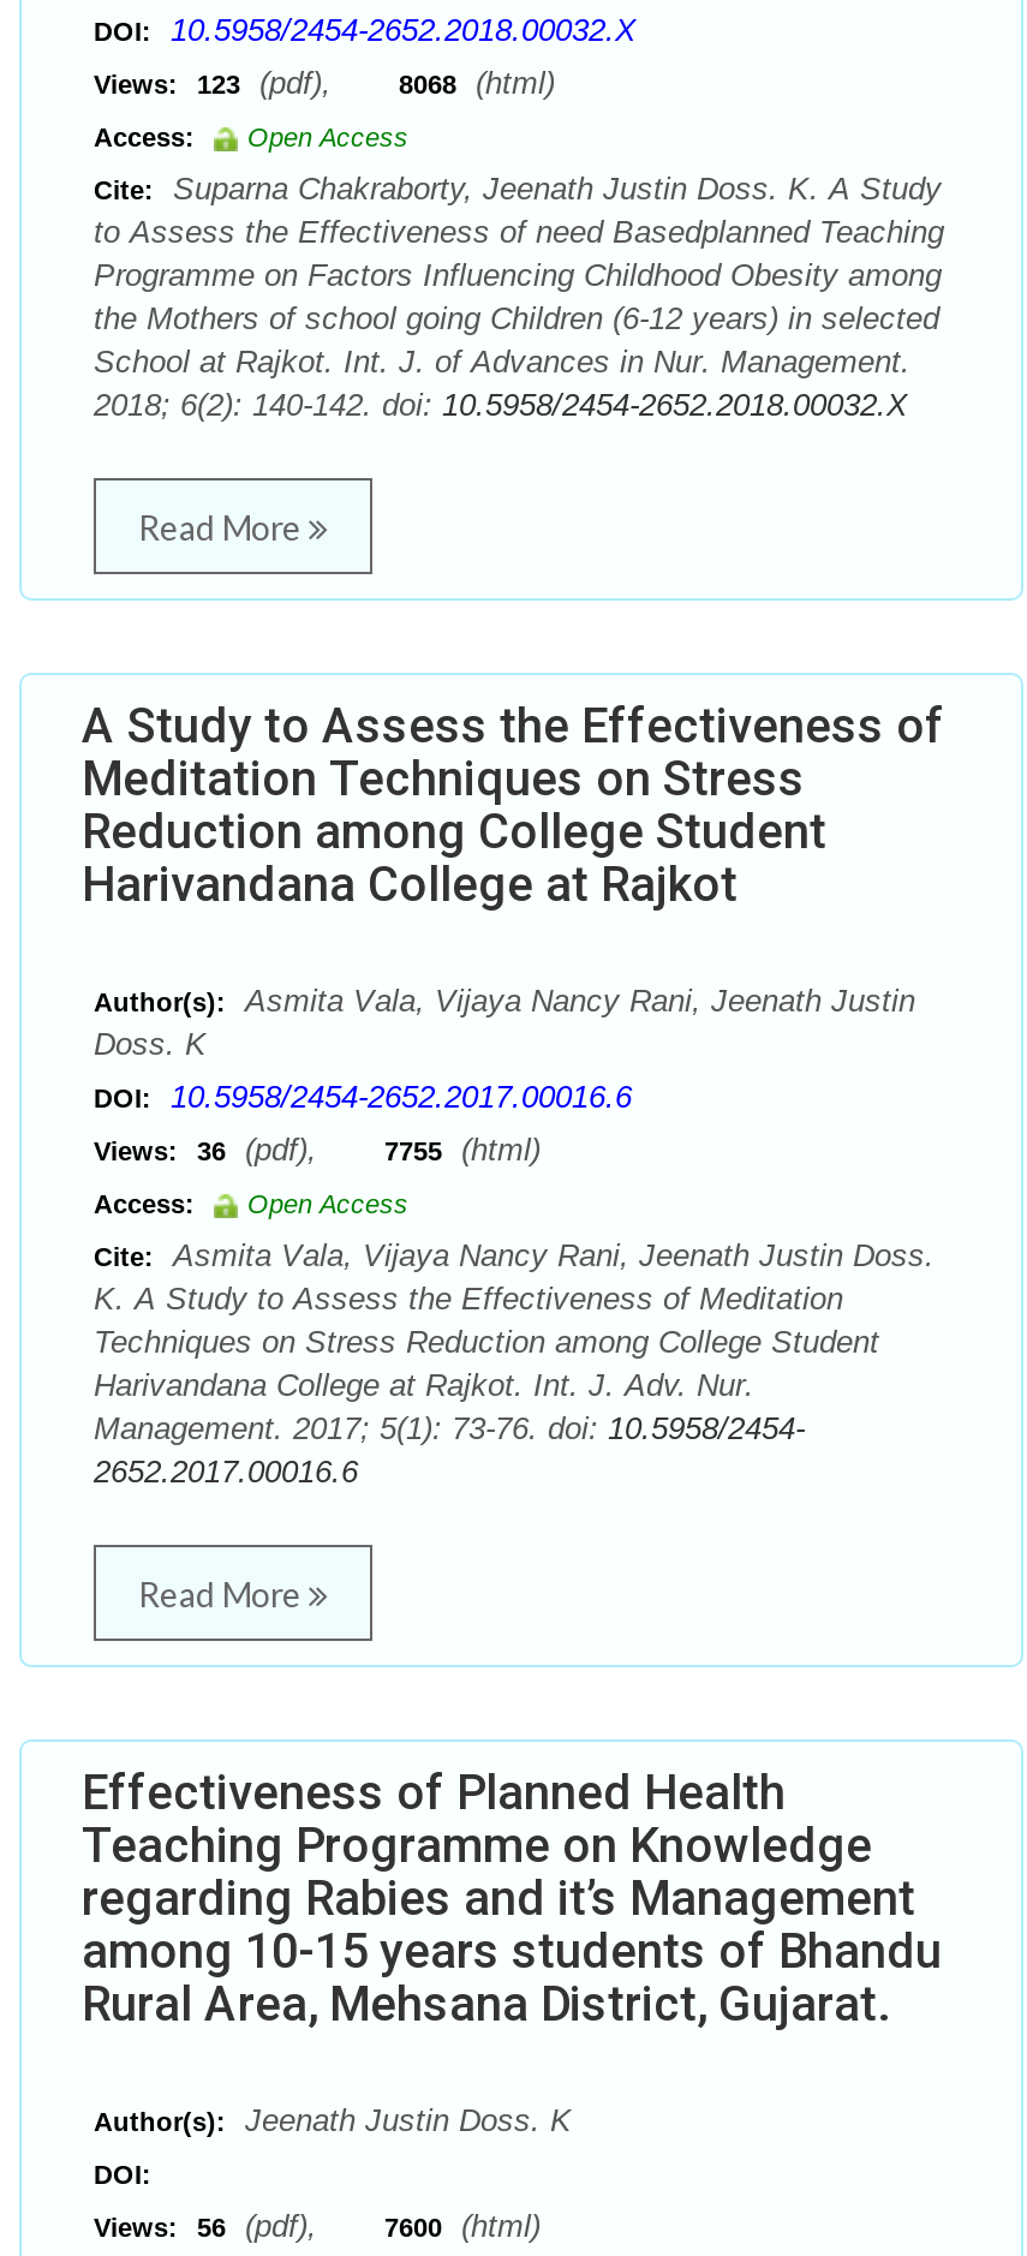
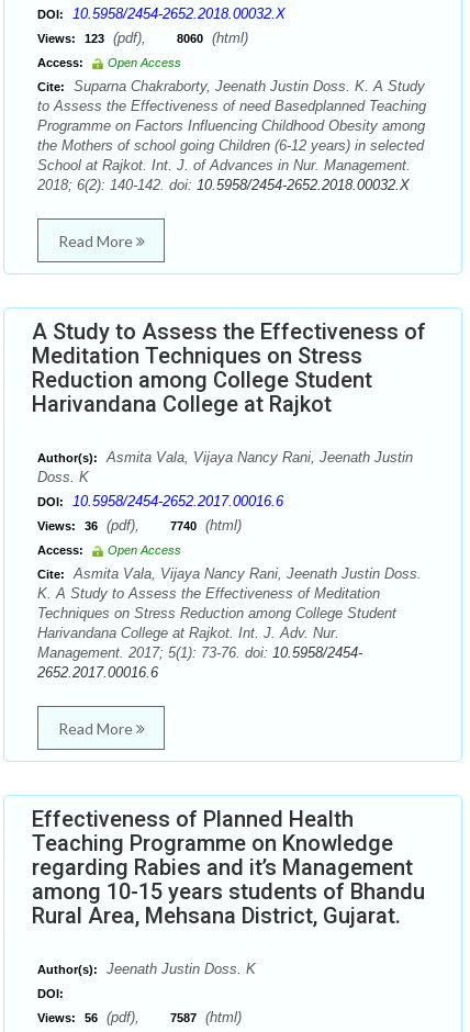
- Views: 123 (pdf), 8068 (html)
+ Views: 123 (pdf), 8060 (html)

- Views: 36 (pdf), 7755 (html)
+ Views: 36 (pdf), 7740 (html)

- Views: 56 (pdf), 7600 (html)
+ Views: 56 (pdf), 7587 (html)
